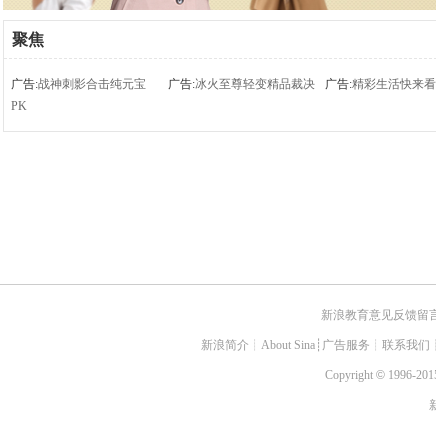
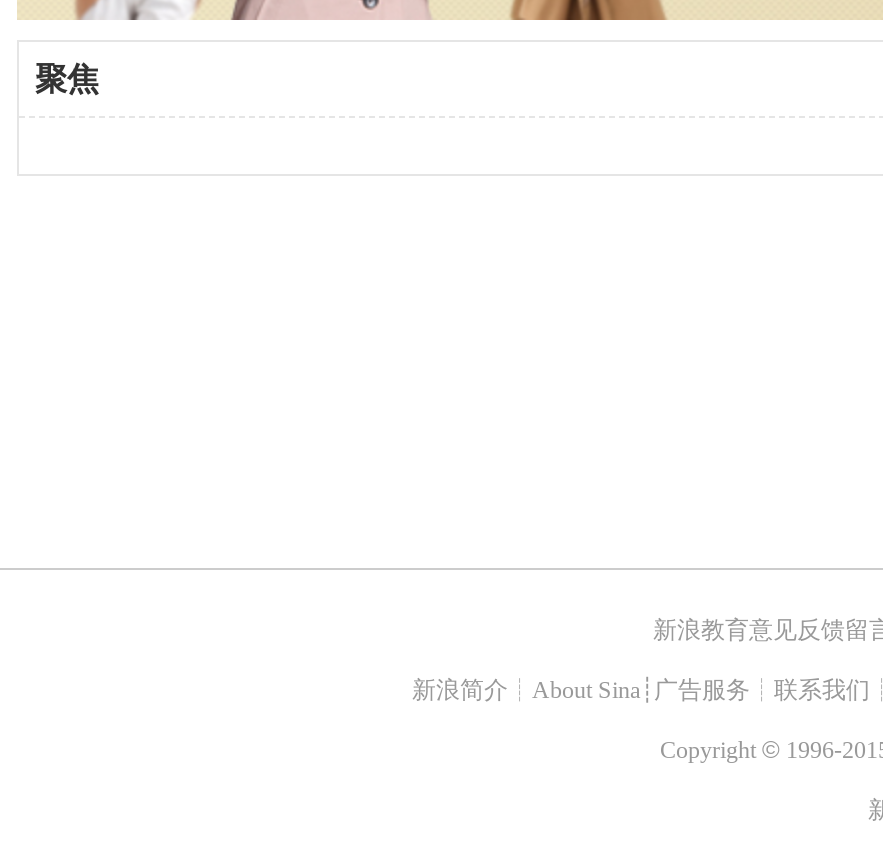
- 广告:战神刺影合击纯元宝
- PK

- 广告:冰火至尊轻变精品裁决
- 广告:精彩生活快来看
